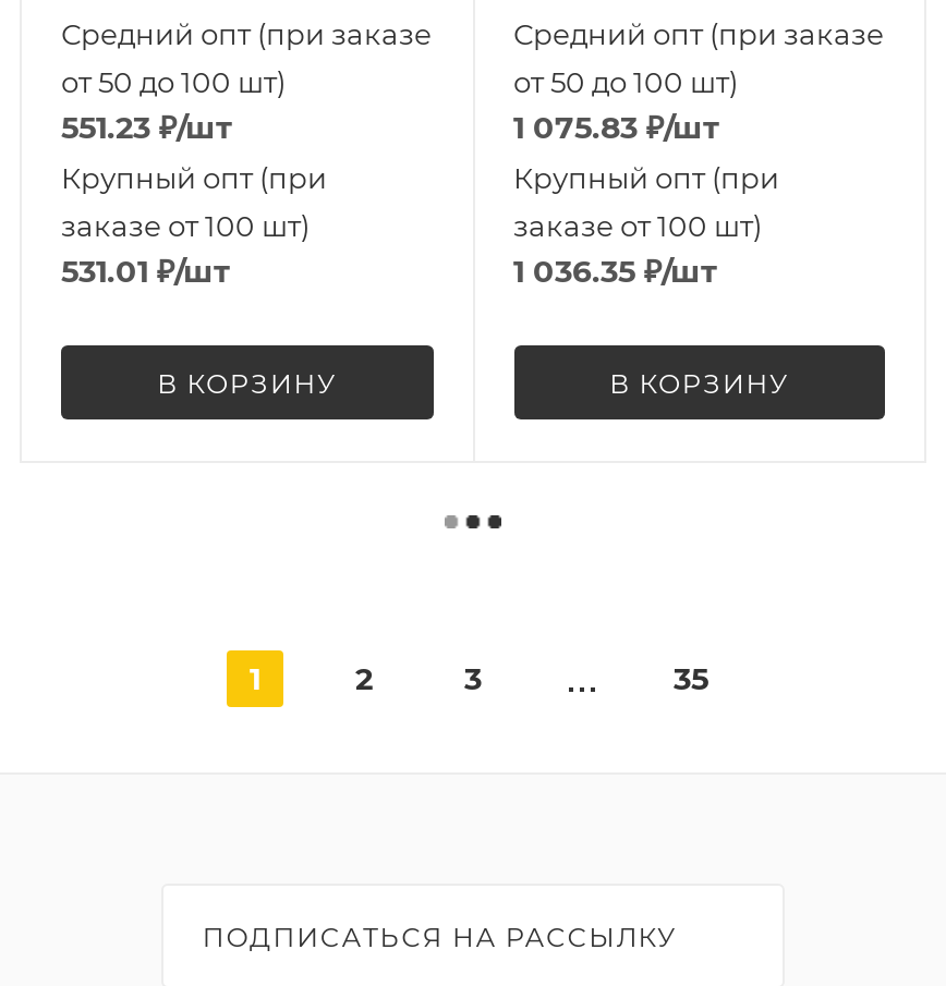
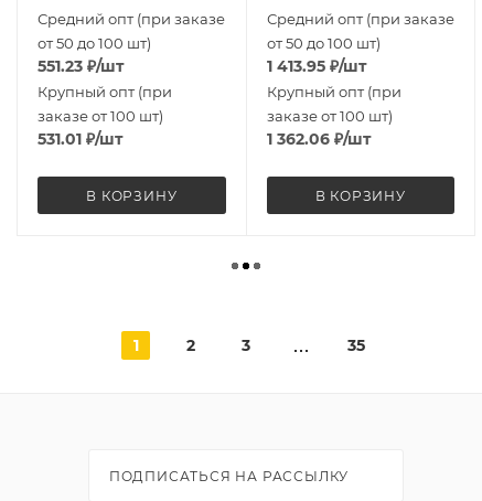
- 1 075.83 ₽/шт
+ 1 413.95 ₽/шт

- 1 036.35 ₽/шт
+ 1 362.06 ₽/шт
